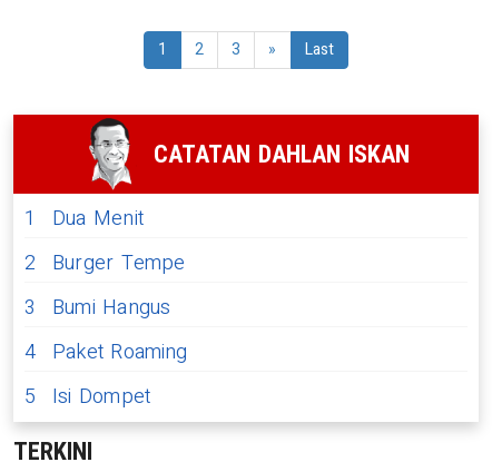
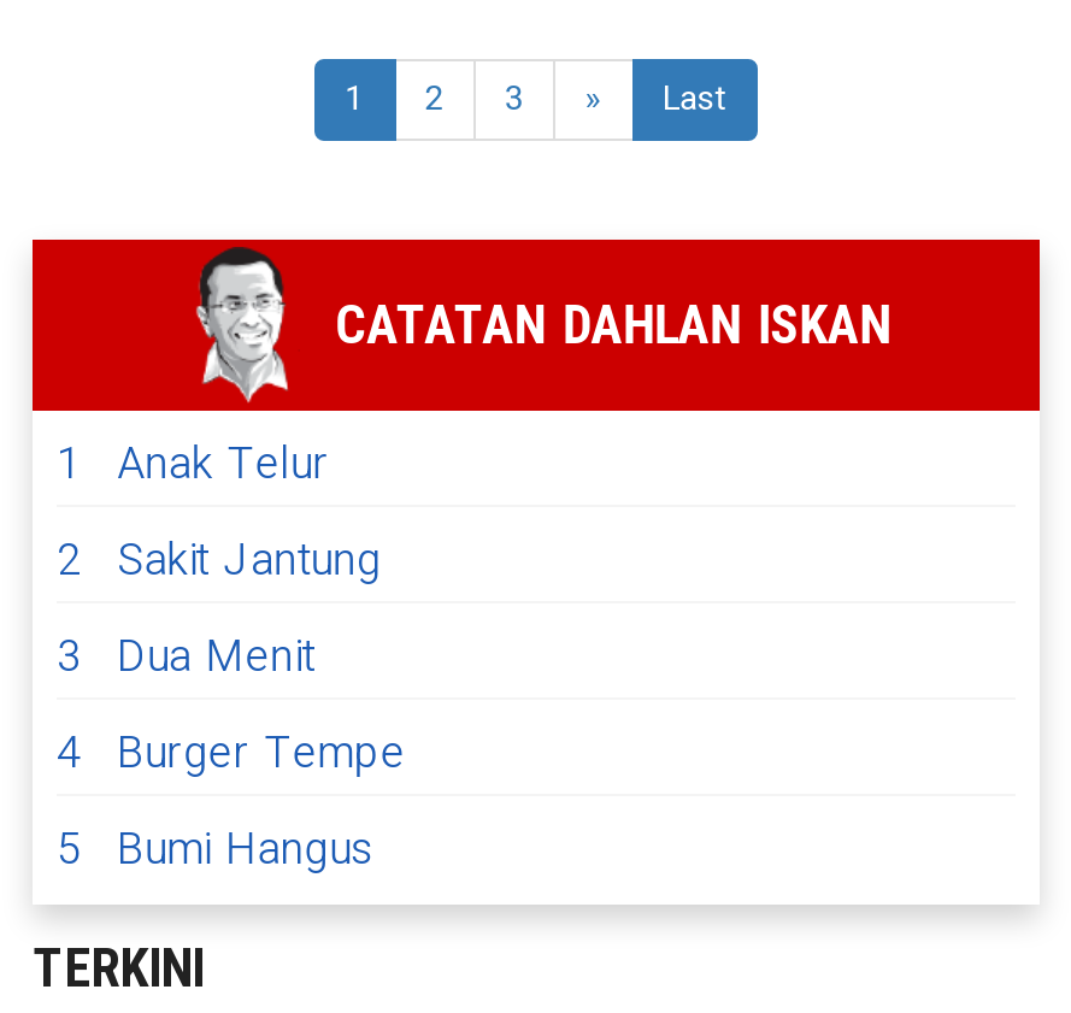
- 1 Dua Menit
+ 1 Anak Telur

- 2 Burger Tempe
+ 2 Sakit Jantung

- 3 Bumi Hangus
+ 3 Dua Menit

- 4 Paket Roaming
+ 4 Burger Tempe

- 5 Isi Dompet
+ 5 Bumi Hangus
